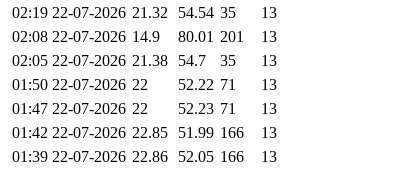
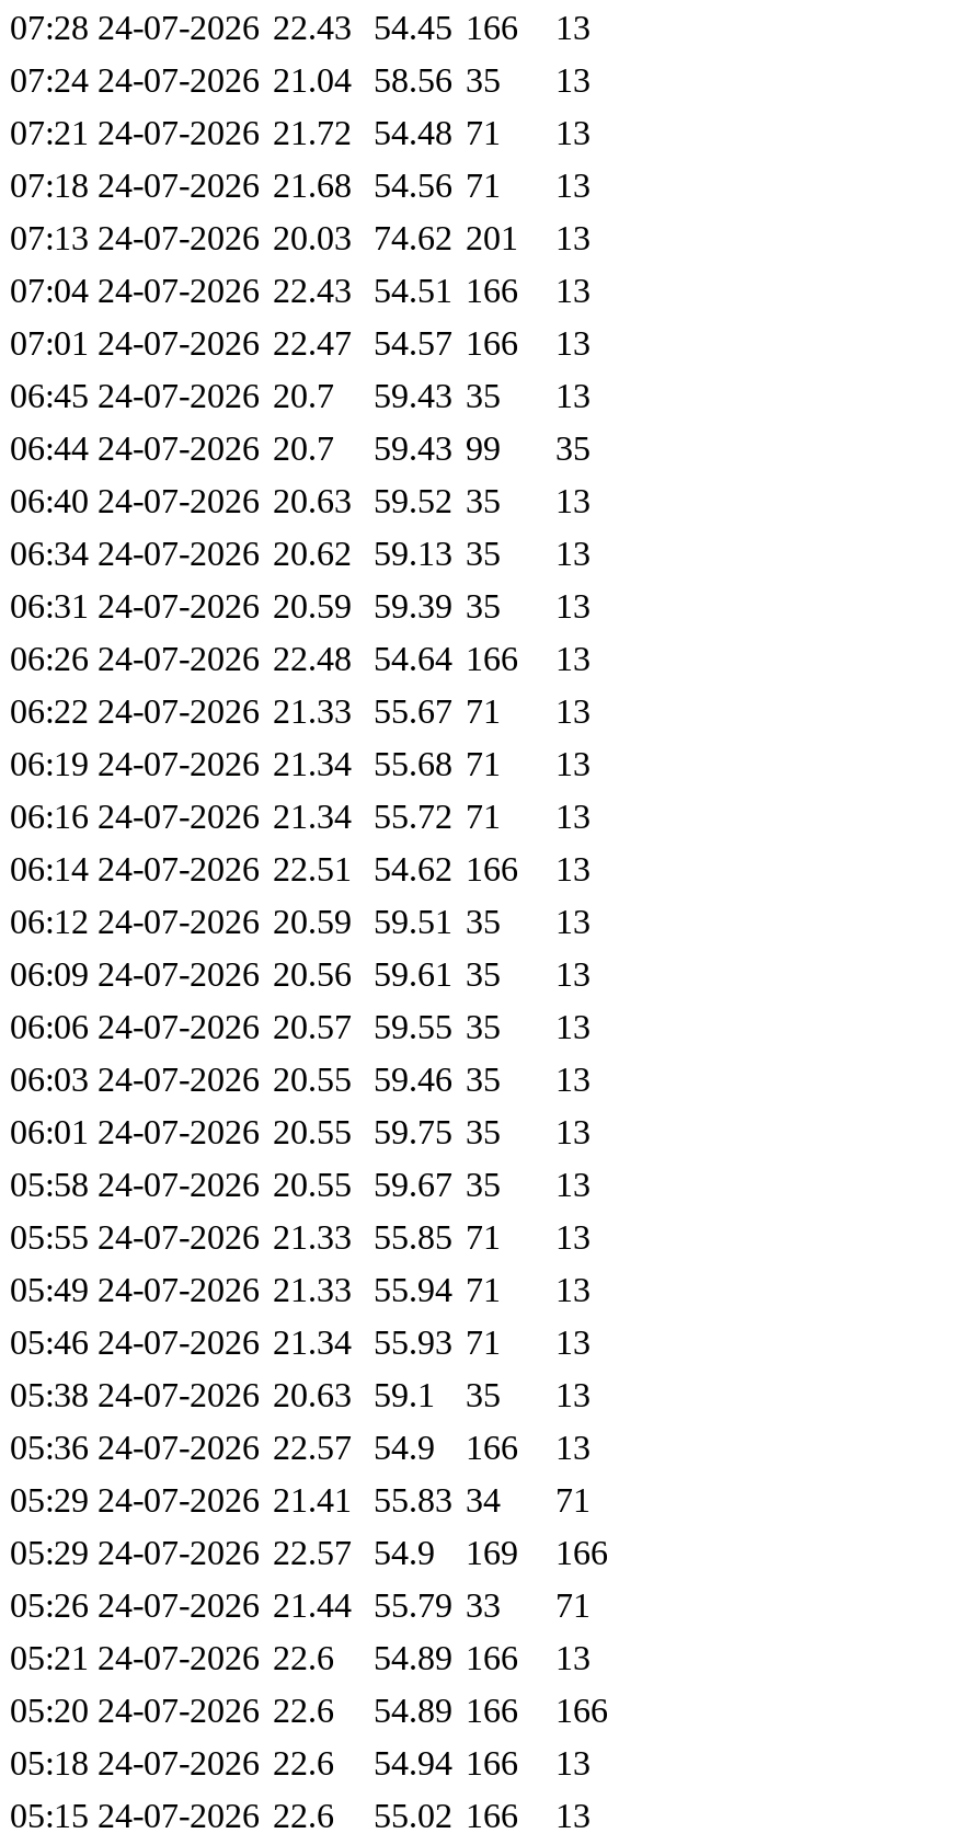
- 02:19 22-07-2026 21.32 54.54 35 13
+ 07:28 24-07-2026 22.43 54.45 166 13

- 02:08 22-07-2026 14.9
- 80.01 201
+ 07:24 24-07-2026 21.04 58.56 35

- 02:05 22-07-2026 21.38 54.7
+ 07:21 24-07-2026 21.72 54.48 71
+ 13
+ 07:18 24-07-2026 21.68 54.56 71
+ 13
+ 07:13 24-07-2026 20.03 74.62 201
+ 13
+ 07:04 24-07-2026 22.43 54.51 166
+ 13
+ 07:01 24-07-2026 22.47 54.57 166
+ 13
+ 06:45 24-07-2026 20.7
+ 59.43 35
+ 13
+ 06:44 24-07-2026 20.7
+ 59.43 99
+ 35
+ 06:40 24-07-2026 20.63 59.52 35
+ 13
+ 06:34 24-07-2026 20.62 59.13 35
+ 13
+ 06:31 24-07-2026 20.59 59.39 35
+ 13
+ 06:26 24-07-2026 22.48 54.64 166
+ 13
+ 06:22 24-07-2026 21.33 55.67 71
+ 13
+ 06:19 24-07-2026 21.34 55.68 71
+ 13
+ 06:16 24-07-2026 21.34 55.72 71
+ 13
+ 06:14 24-07-2026 22.51 54.62 166
+ 13
+ 06:12 24-07-2026 20.59 59.51 35
+ 13
+ 06:09 24-07-2026 20.56 59.61 35
+ 13
+ 06:06 24-07-2026 20.57 59.55 35
+ 13
+ 06:03 24-07-2026 20.55 59.46 35
+ 13
+ 06:01 24-07-2026 20.55 59.75 35
+ 13
+ 05:58 24-07-2026 20.55 59.67 35
+ 13
+ 05:55 24-07-2026 21.33 55.85 71
+ 13
+ 05:49 24-07-2026 21.33 55.94 71
+ 13
+ 05:46 24-07-2026 21.34 55.93 71
+ 13
+ 05:38 24-07-2026 20.63 59.1

- 01:50 22-07-2026 22
- 52.22 71
+ 05:36 24-07-2026 22.57 54.9
+ 166

- 01:47 22-07-2026 22
- 52.23 71
+ 05:29 24-07-2026 21.41 55.83 34
+ 71
+ 05:29 24-07-2026 22.57 54.9
+ 169
+ 166
+ 05:26 24-07-2026 21.44 55.79 33
+ 71
+ 05:21 24-07-2026 22.6
+ 54.89 166

- 01:42 22-07-2026 22.85 51.99 166
+ 05:20 24-07-2026 22.6
+ 54.89 166
+ 166
+ 05:18 24-07-2026 22.6
+ 54.94 166

- 01:39 22-07-2026 22.86 52.05 166
+ 05:15 24-07-2026 22.6
+ 55.02 166
